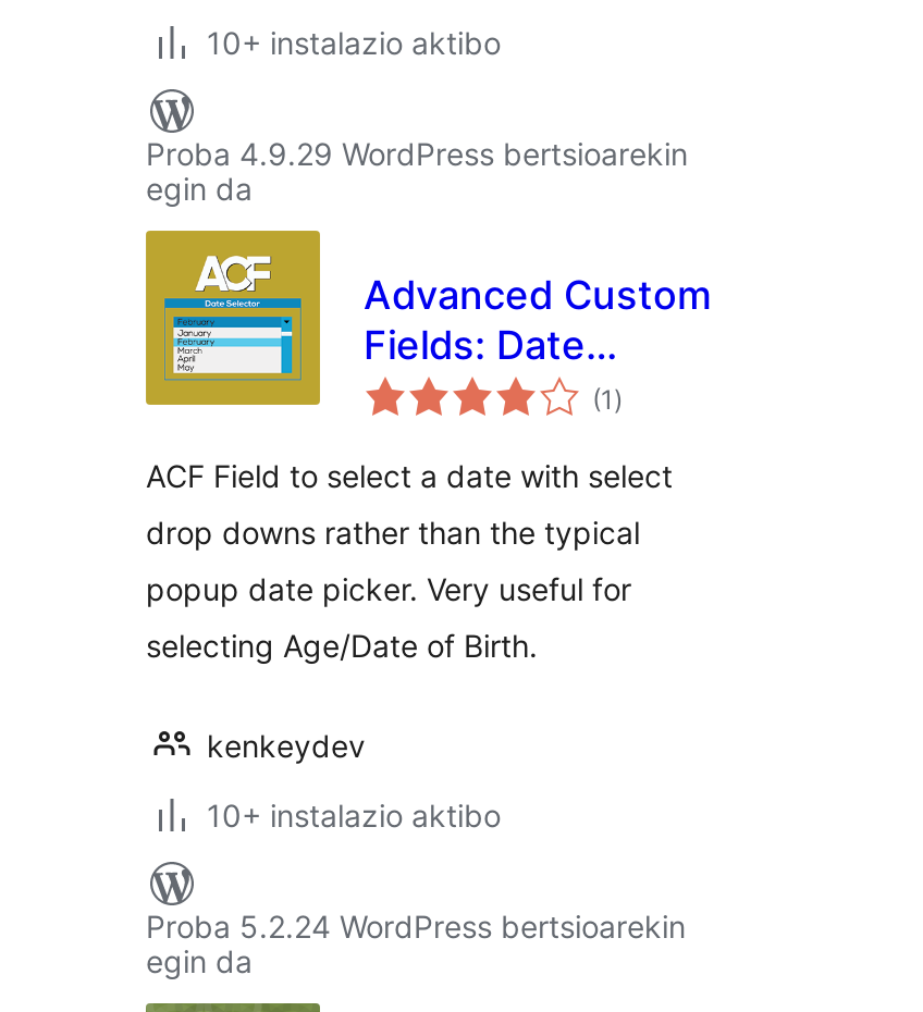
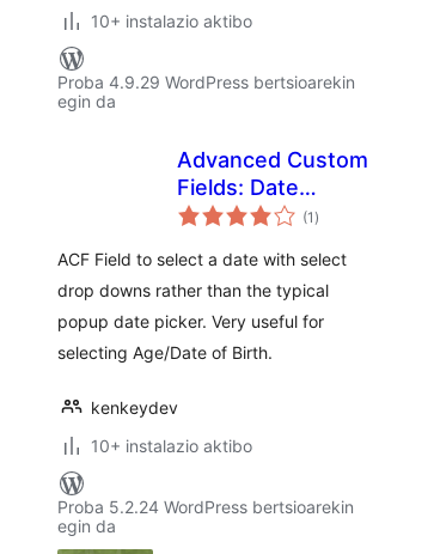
- [image]
